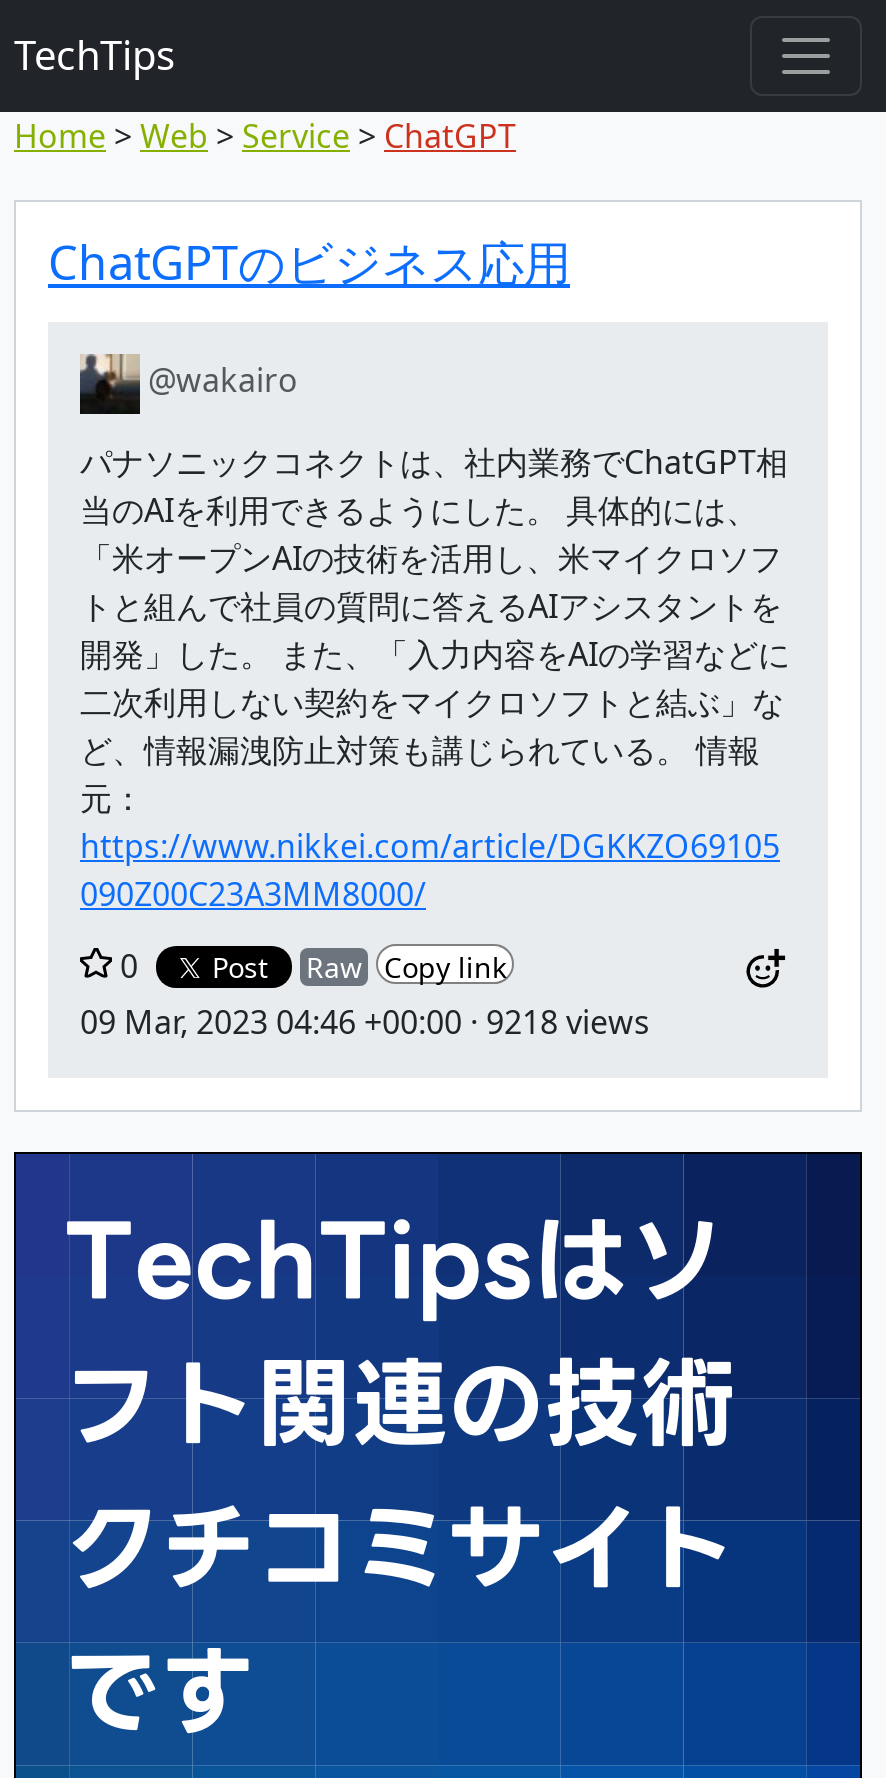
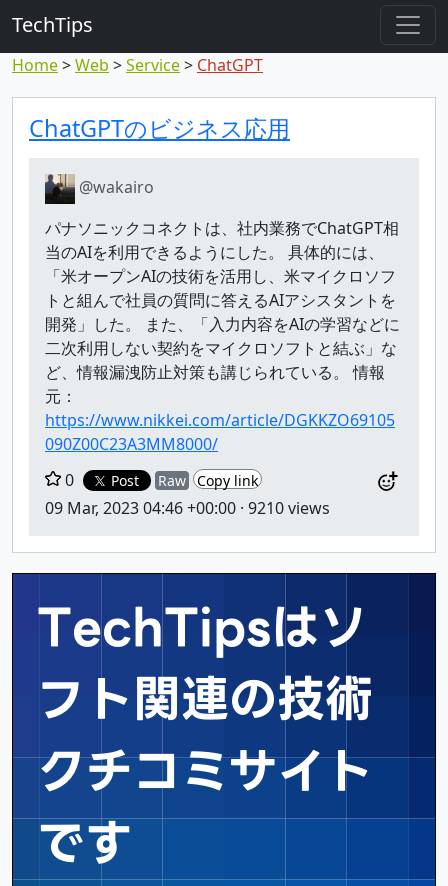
- 09 Mar, 2023 04:46 +00:00 · 9218 views
+ 09 Mar, 2023 04:46 +00:00 · 9210 views
